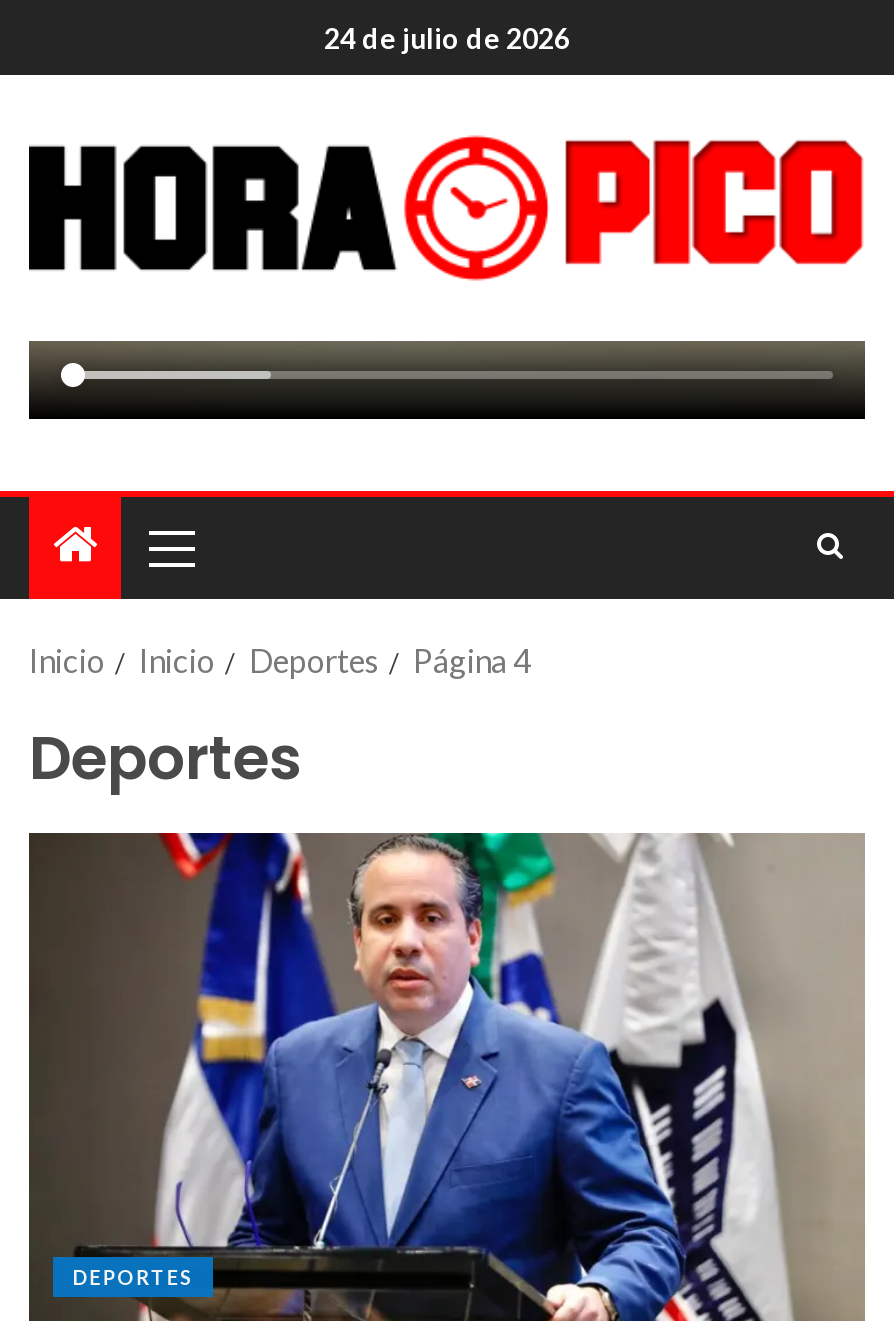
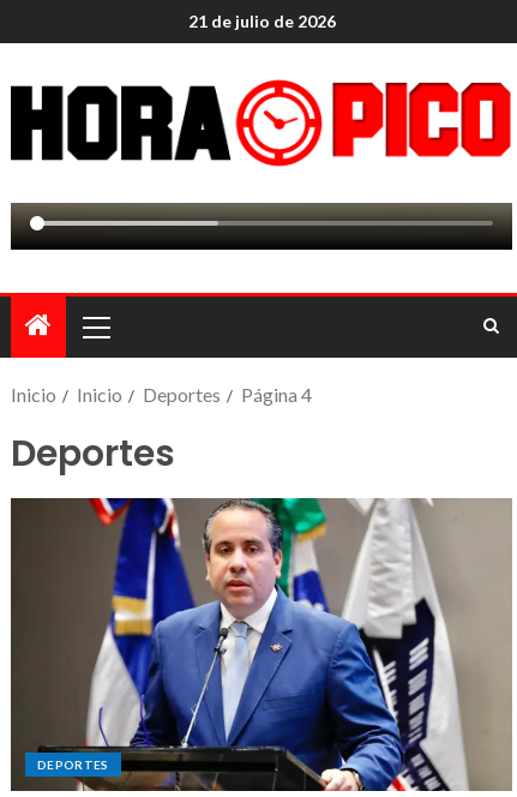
- 24 de julio de 2026
+ 21 de julio de 2026
